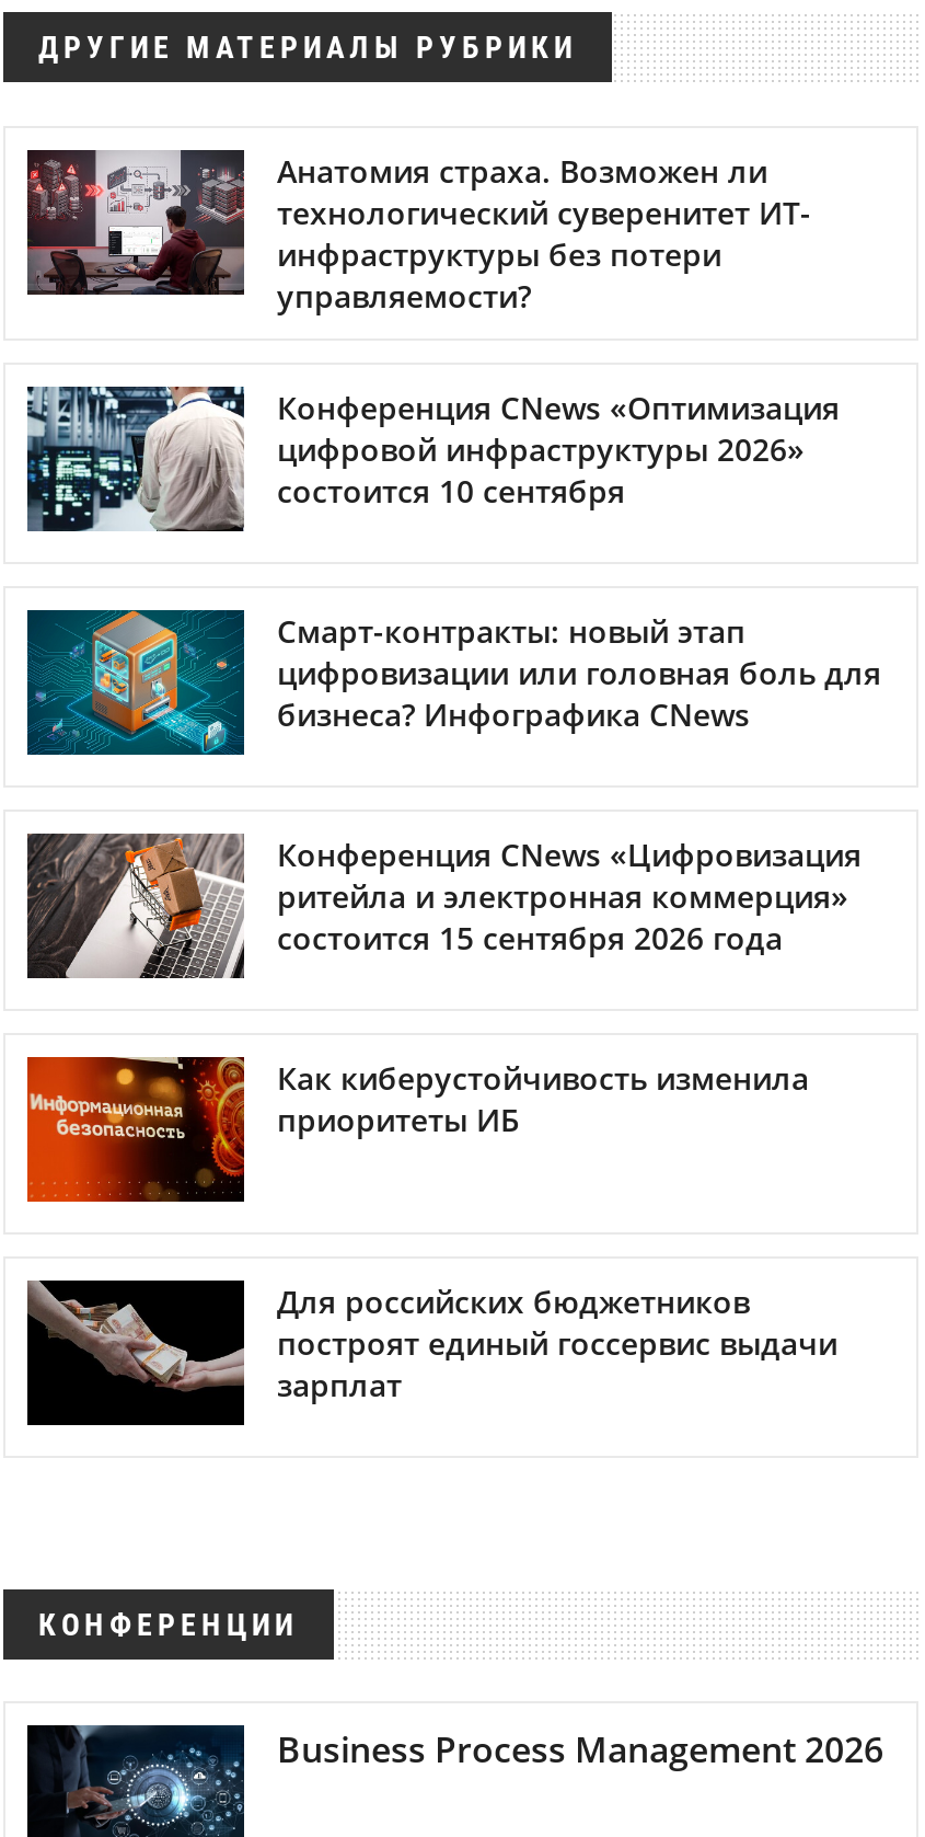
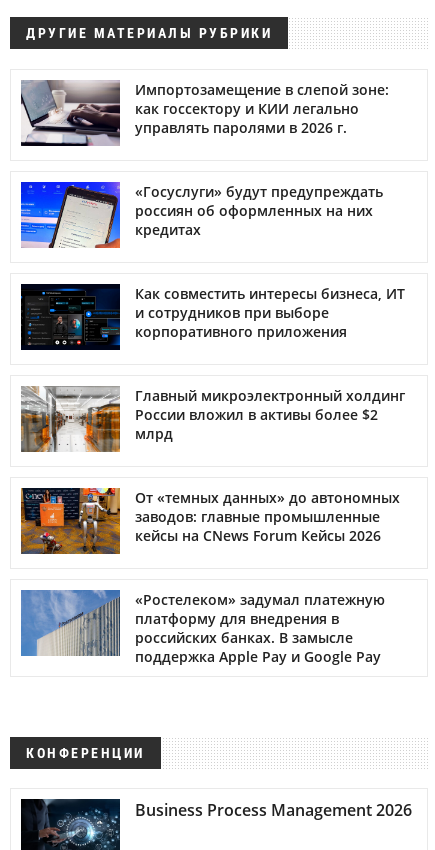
- [image]
- Анатомия страха. Возможен ли
- технологический суверенитет ИТ-
- инфраструктуры без потери
- управляемости?
+ [image]
+ Импортозамещение в слепой зоне:
+ как госсектору и КИИ легально
+ управлять паролями в 2026 г.

- [image]
- Конференция CNews «Оптимизация
- цифровой инфраструктуры 2026»
- состоится 10 сентября
+ [image]
+ «Госуслуги» будут предупреждать
+ россиян об оформленных на них
+ кредитах

- [image]
- Смарт-контракты: новый этап
- цифровизации или головная боль для
- бизнеса? Инфографика CNews
+ [image]
+ Как совместить интересы бизнеса, ИТ
+ и сотрудников при выборе
+ корпоративного приложения

- [image]
- Конференция CNews «Цифровизация
- ритейла и электронная коммерция»
- состоится 15 сентября 2026 года
+ [image]
+ Главный микроэлектронный холдинг
+ России вложил в активы более $2
+ млрд

- [image]
- Как киберустойчивость изменила
- приоритеты ИБ
+ [image]
+ От «темных данных» до автономных
+ заводов: главные промышленные
+ кейсы на CNews Forum Кейсы 2026

- [image]
- Для российских бюджетников
- построят единый госсервис выдачи
- зарплат
+ [image]
+ «Ростелеком» задумал платежную
+ платформу для внедрения в
+ российских банках. В замысле
+ поддержка Apple Pay и Google Pay
